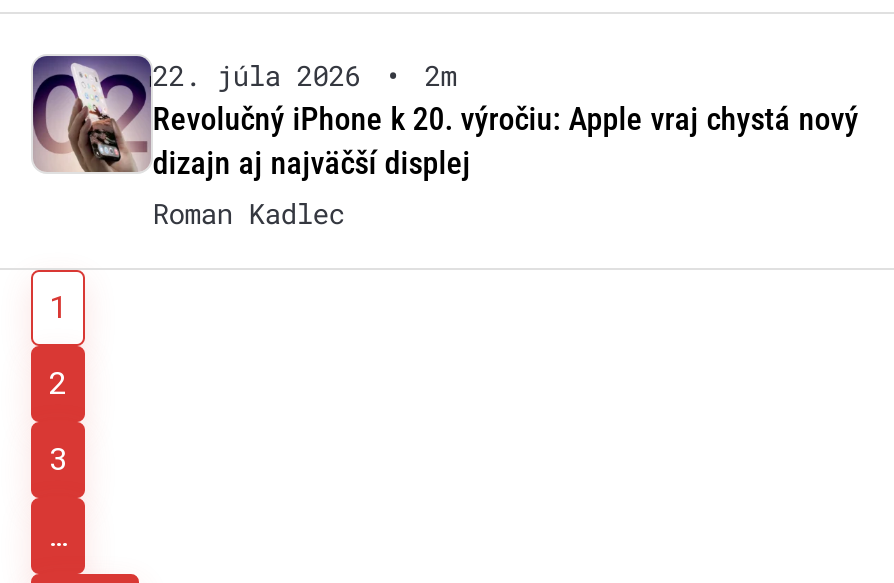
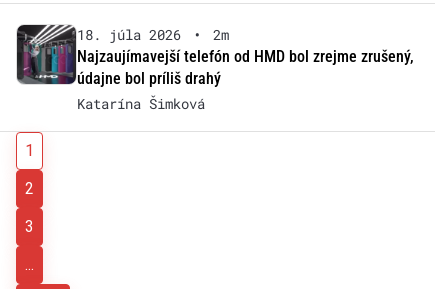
- [image]
- 22. júla 2026
+ [image]
+ 18. júla 2026

- Revolučný iPhone k 20. výročiu: Apple vraj chystá nový
- dizajn aj najväčší displej
- Roman Kadlec
+ Najzaujímavejší telefón od HMD bol zrejme zrušený,
+ údajne bol príliš drahý
+ Katarína Šimková
